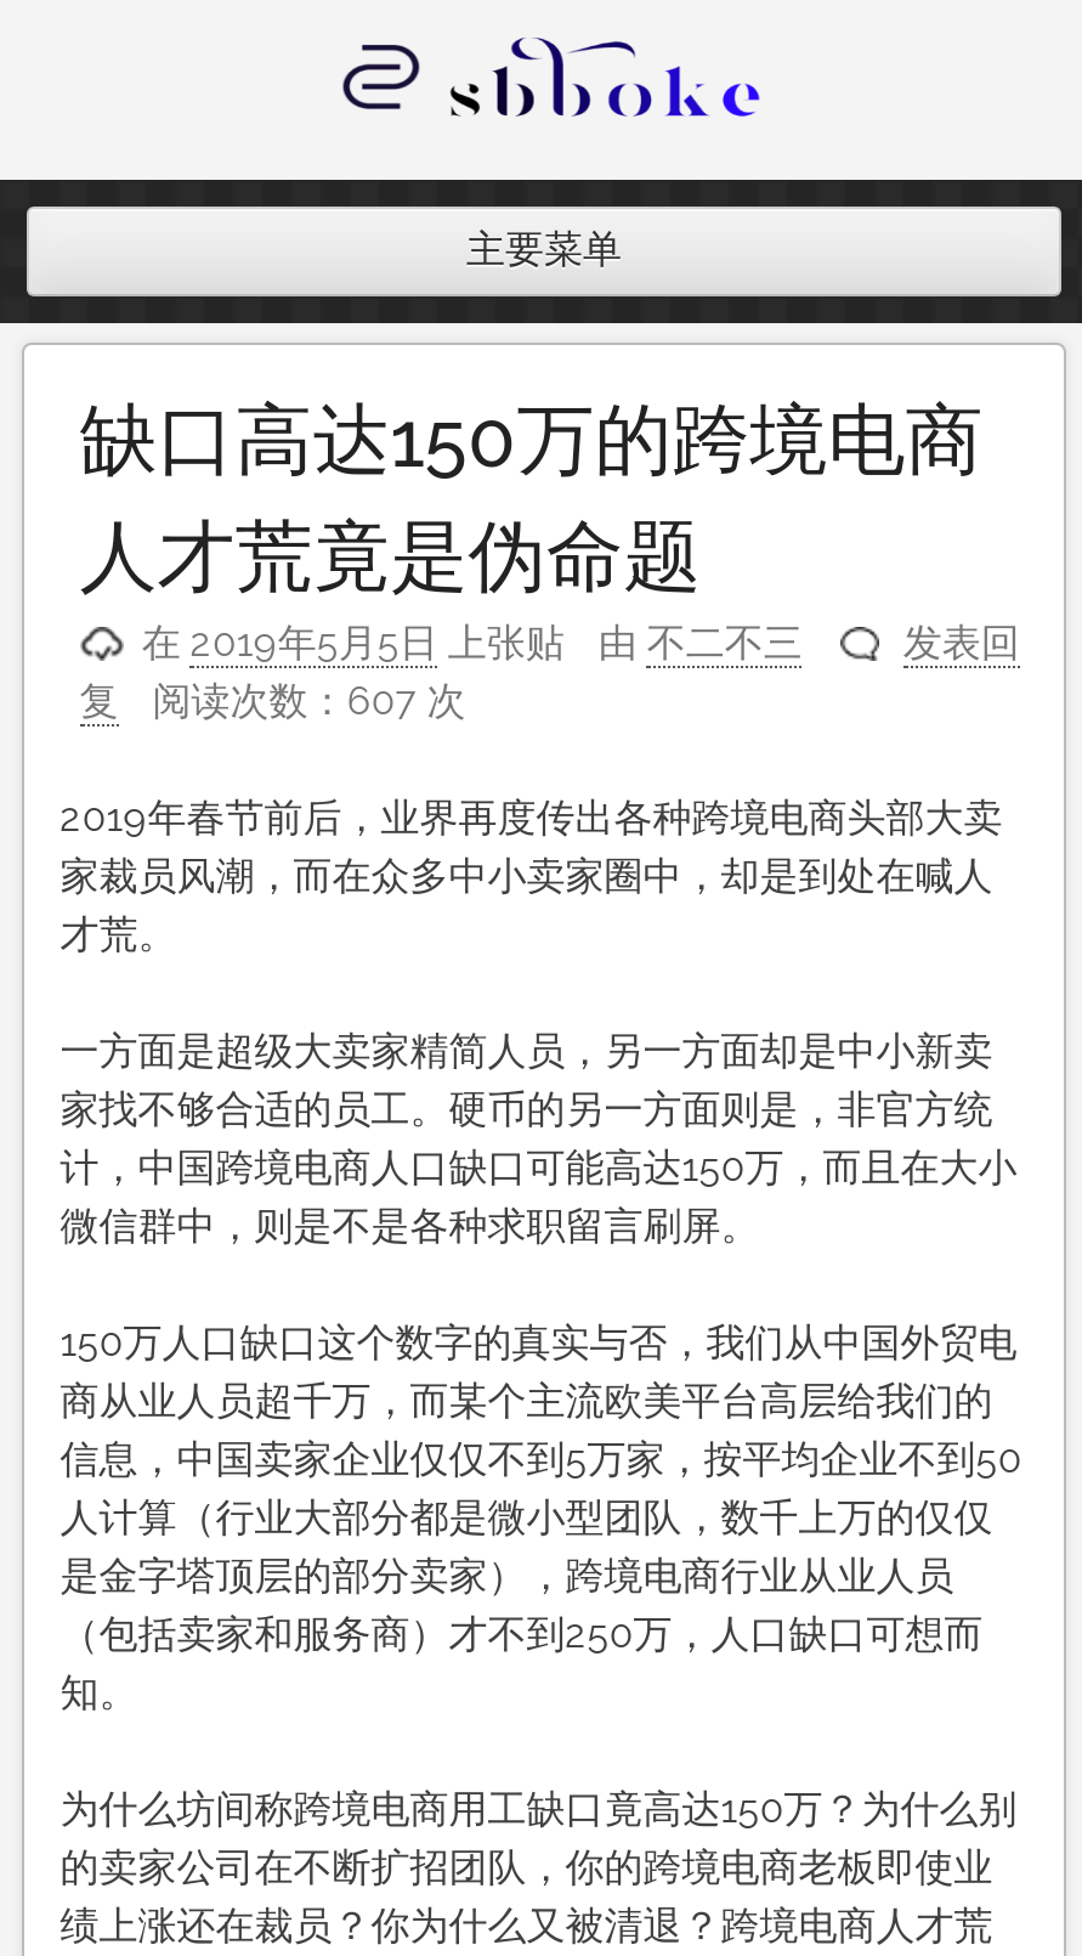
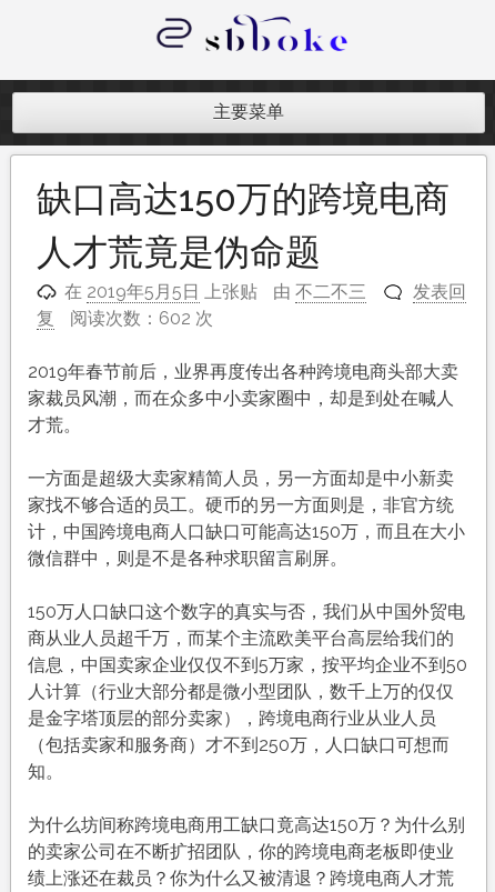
- 复 阅读次数：607 次
+ 复 阅读次数：602 次
